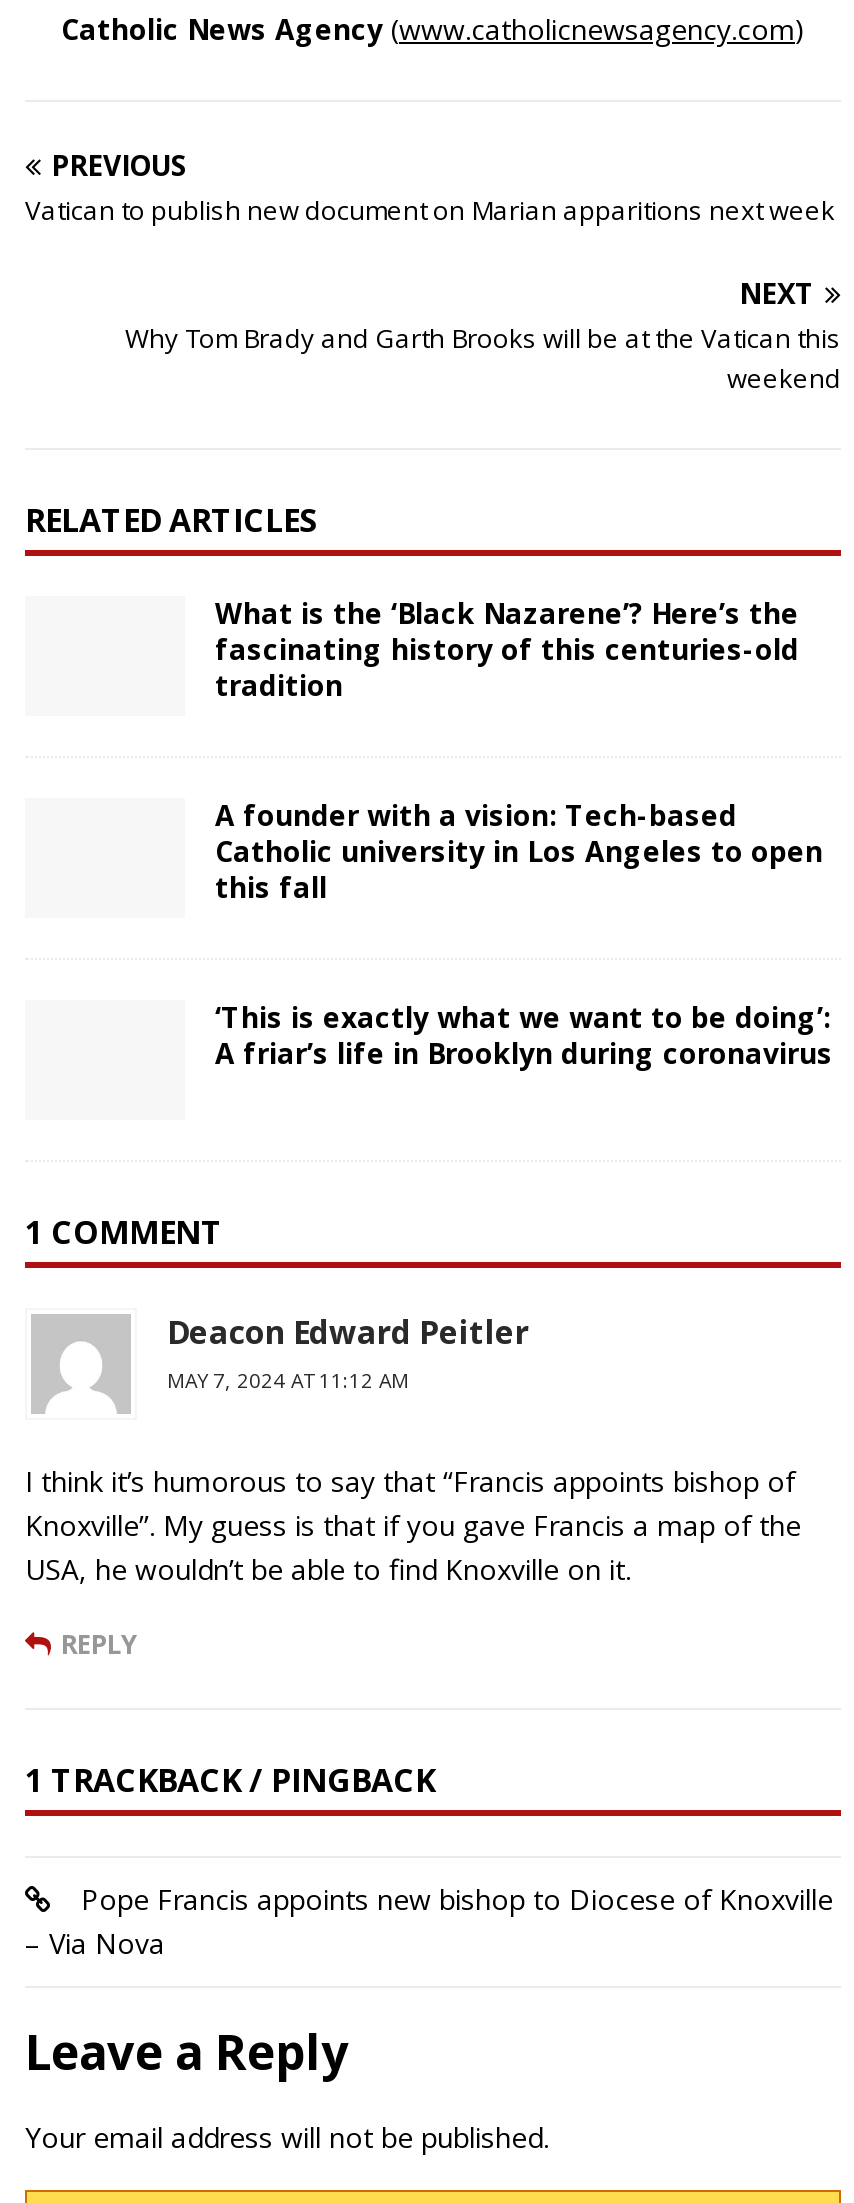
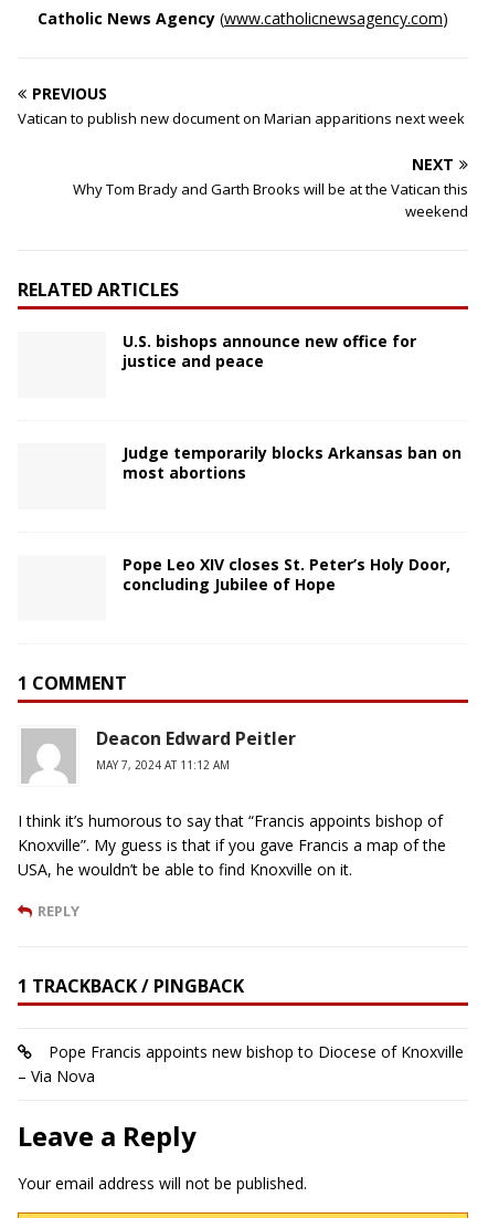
- What is the ‘Black Nazarene’? Here’s the
- fascinating history of this centuries-old
- tradition
+ U.S. bishops announce new office for
+ justice and peace

- A founder with a vision: Tech-based
- Catholic university in Los Angeles to open
- this fall
+ Judge temporarily blocks Arkansas ban on
+ most abortions

- ‘This is exactly what we want to be doing’:
- A friar’s life in Brooklyn during coronavirus
+ Pope Leo XIV closes St. Peter’s Holy Door,
+ concluding Jubilee of Hope
